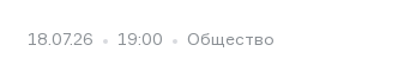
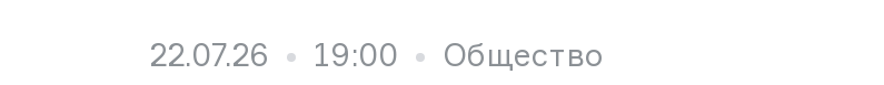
- 18.07.26 19:00 Общество
+ 22.07.26 19:00 Общество
